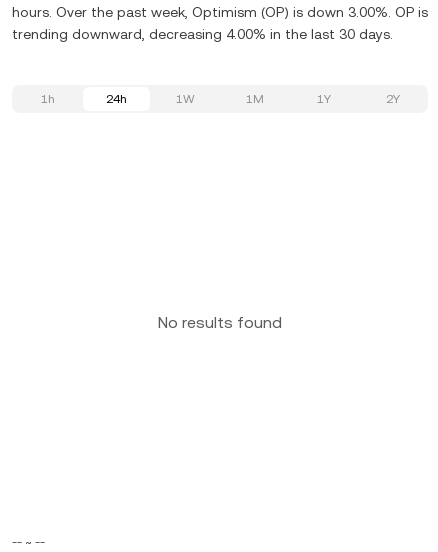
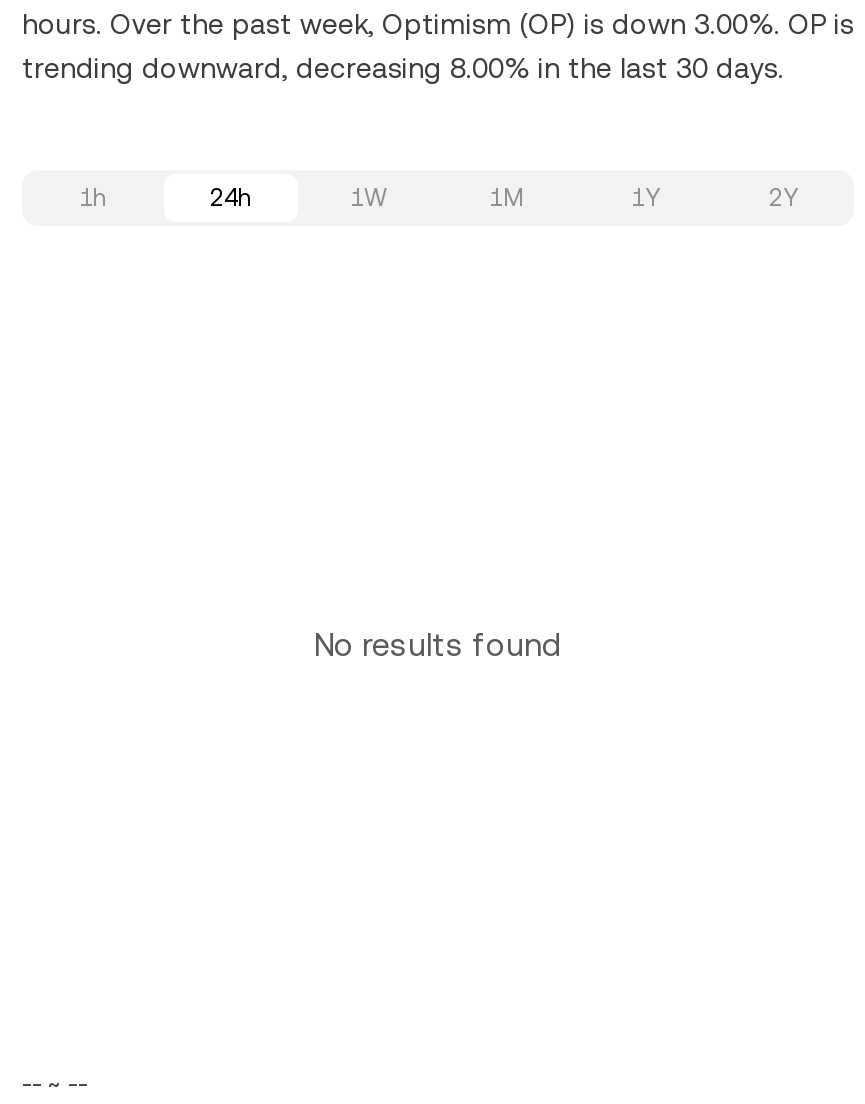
- trending downward, decreasing 4.00% in the last 30 days.
+ trending downward, decreasing 8.00% in the last 30 days.
